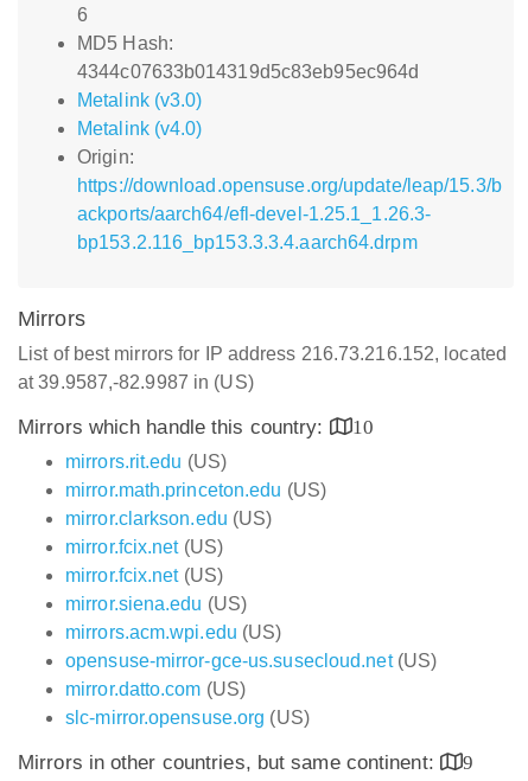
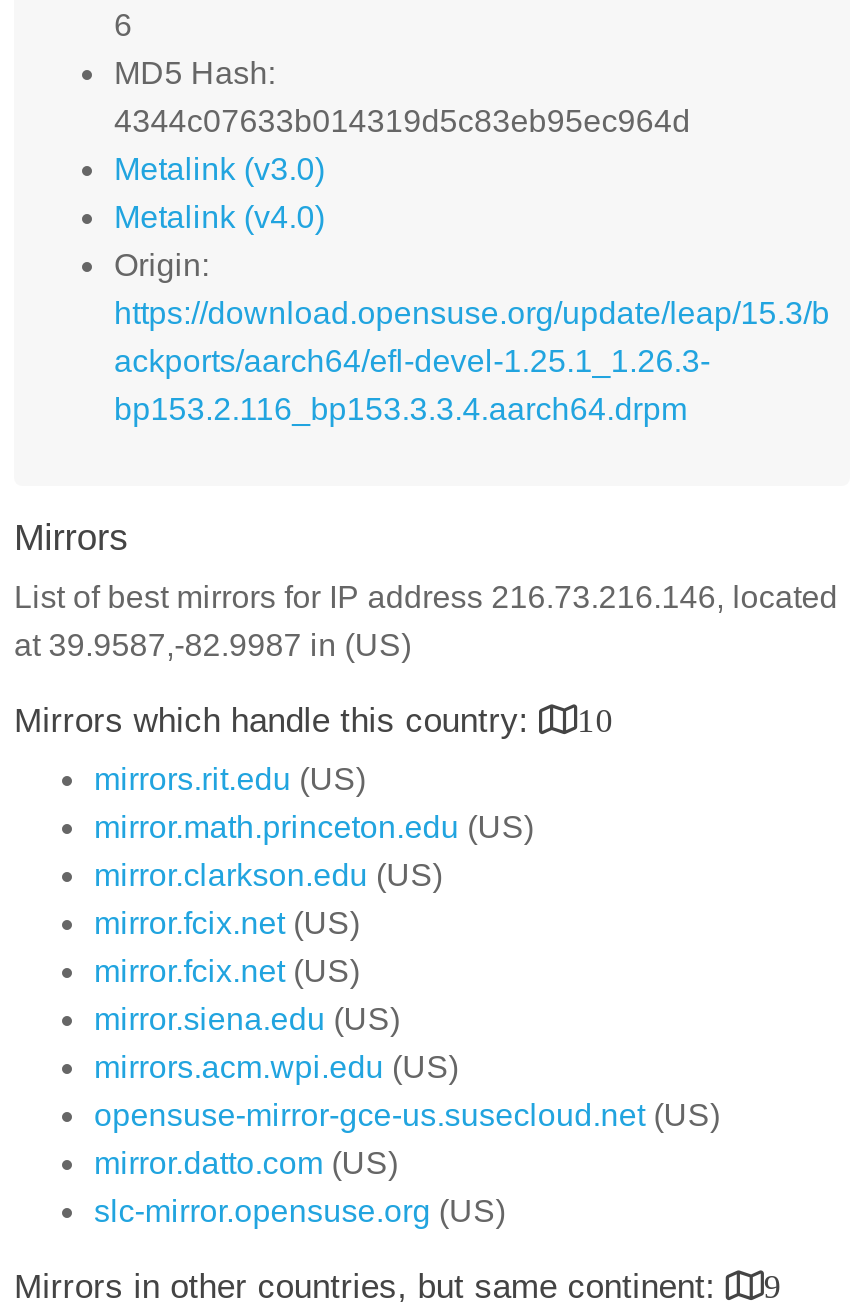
- List of best mirrors for IP address 216.73.216.152, located
+ List of best mirrors for IP address 216.73.216.146, located
